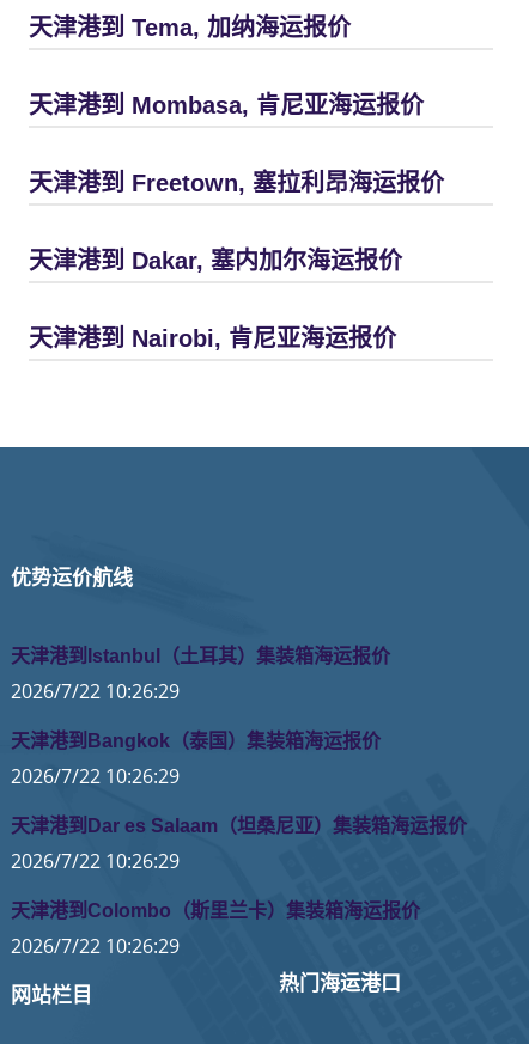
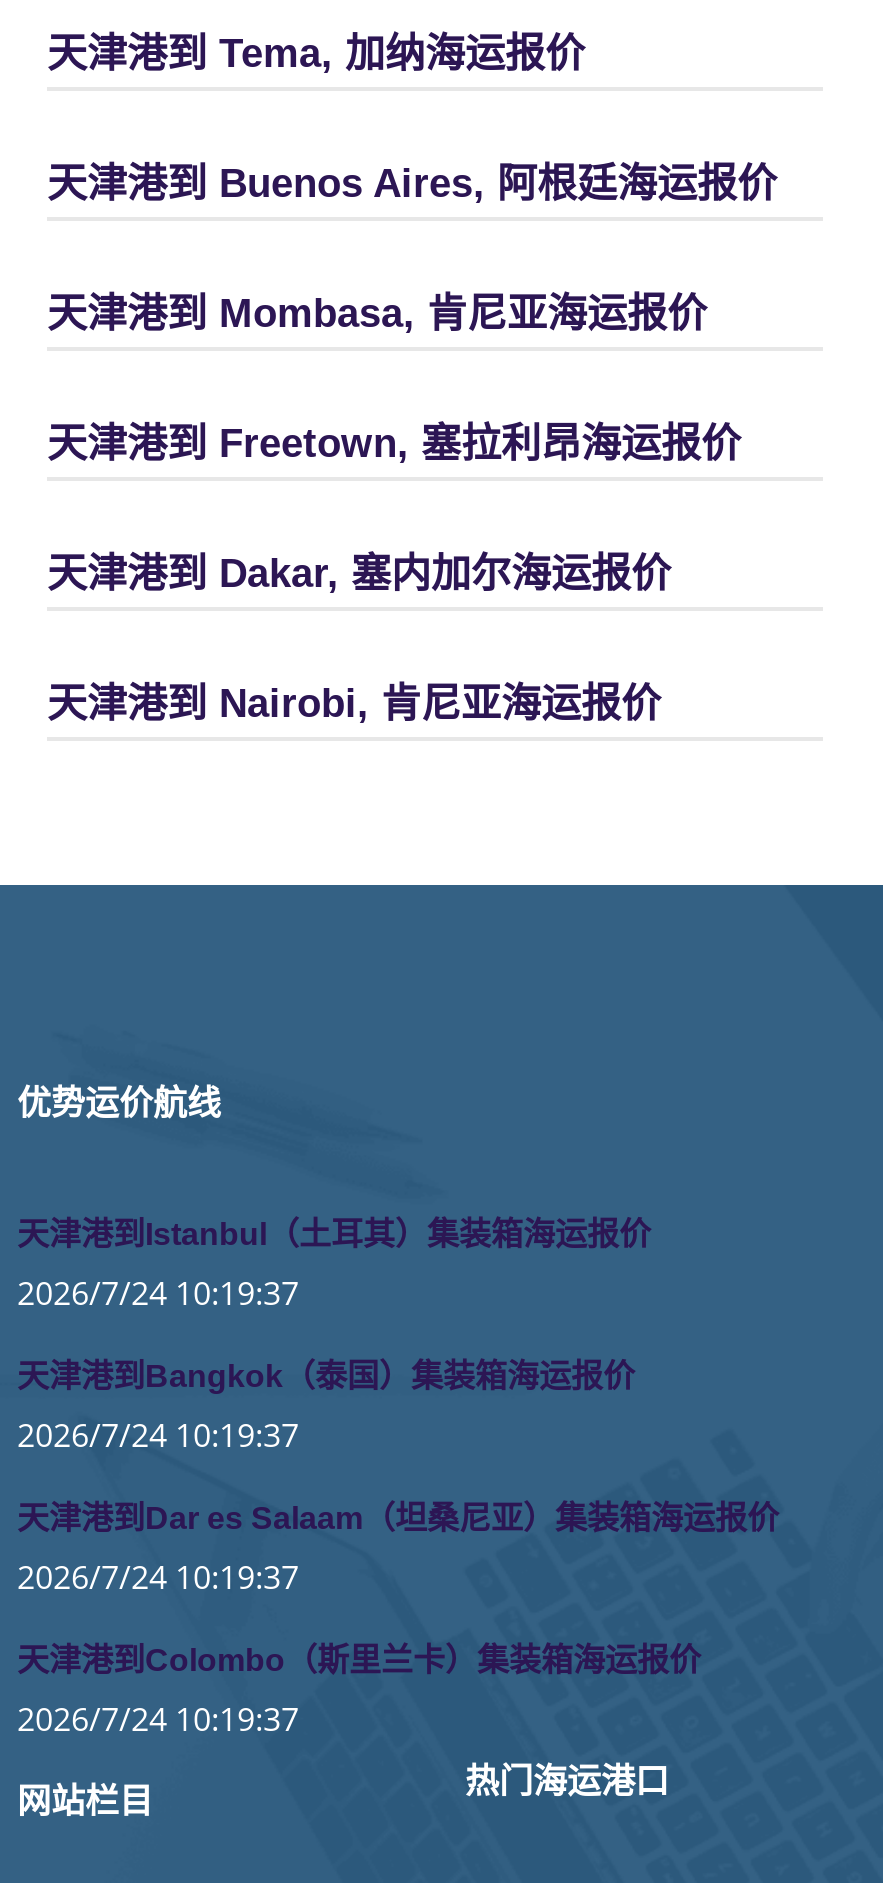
+ 天津港到 Buenos Aires, 阿根廷海运报价

- 2026/7/22 10:26:29
+ 2026/7/24 10:19:37

- 2026/7/22 10:26:29
+ 2026/7/24 10:19:37

- 2026/7/22 10:26:29
+ 2026/7/24 10:19:37

- 2026/7/22 10:26:29
+ 2026/7/24 10:19:37
